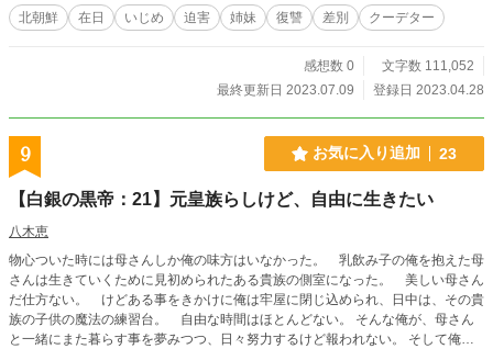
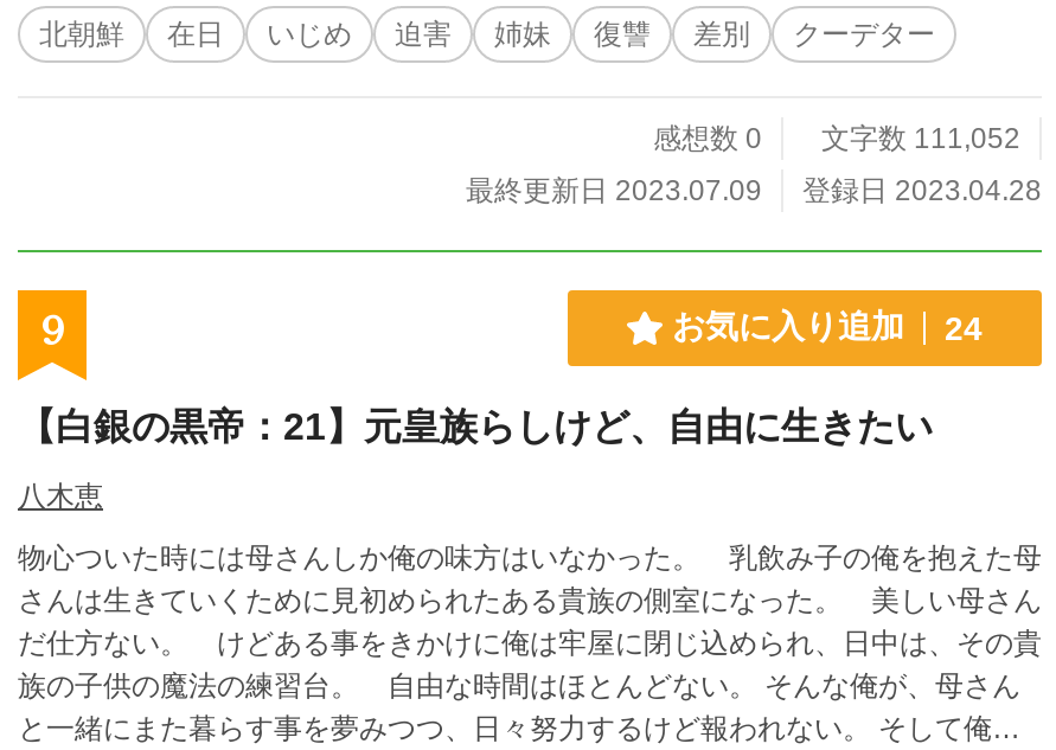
- お気に入り追加 23
+ お気に入り追加 24
